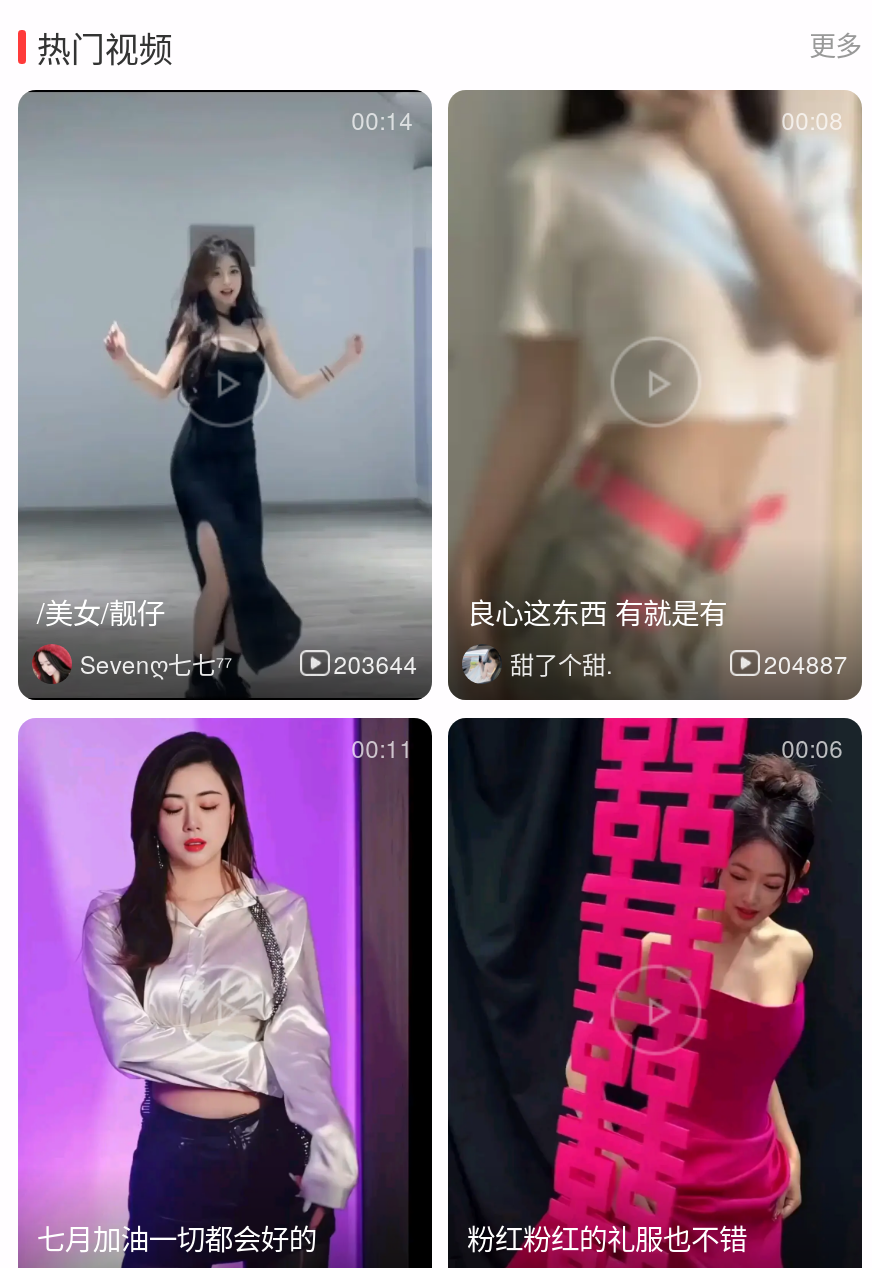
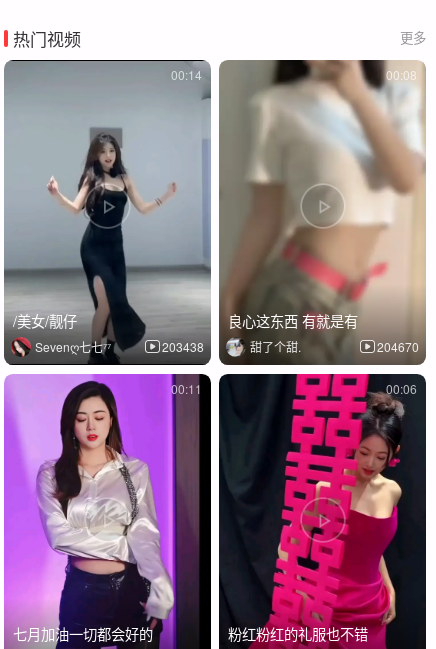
- 203644
+ 203438

- 204887
+ 204670
